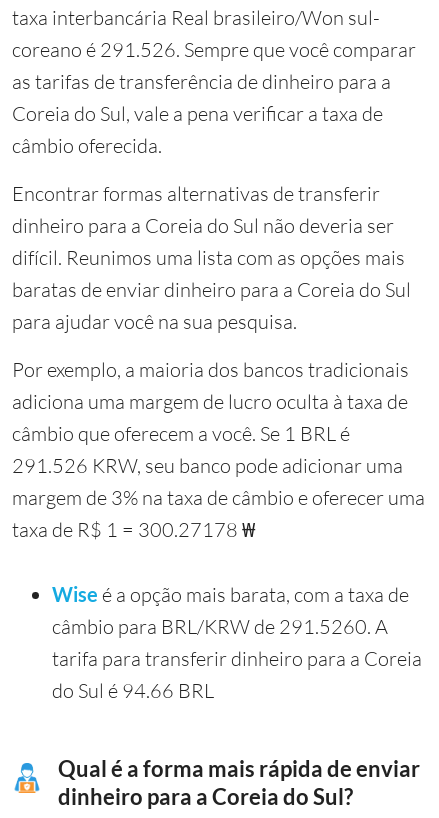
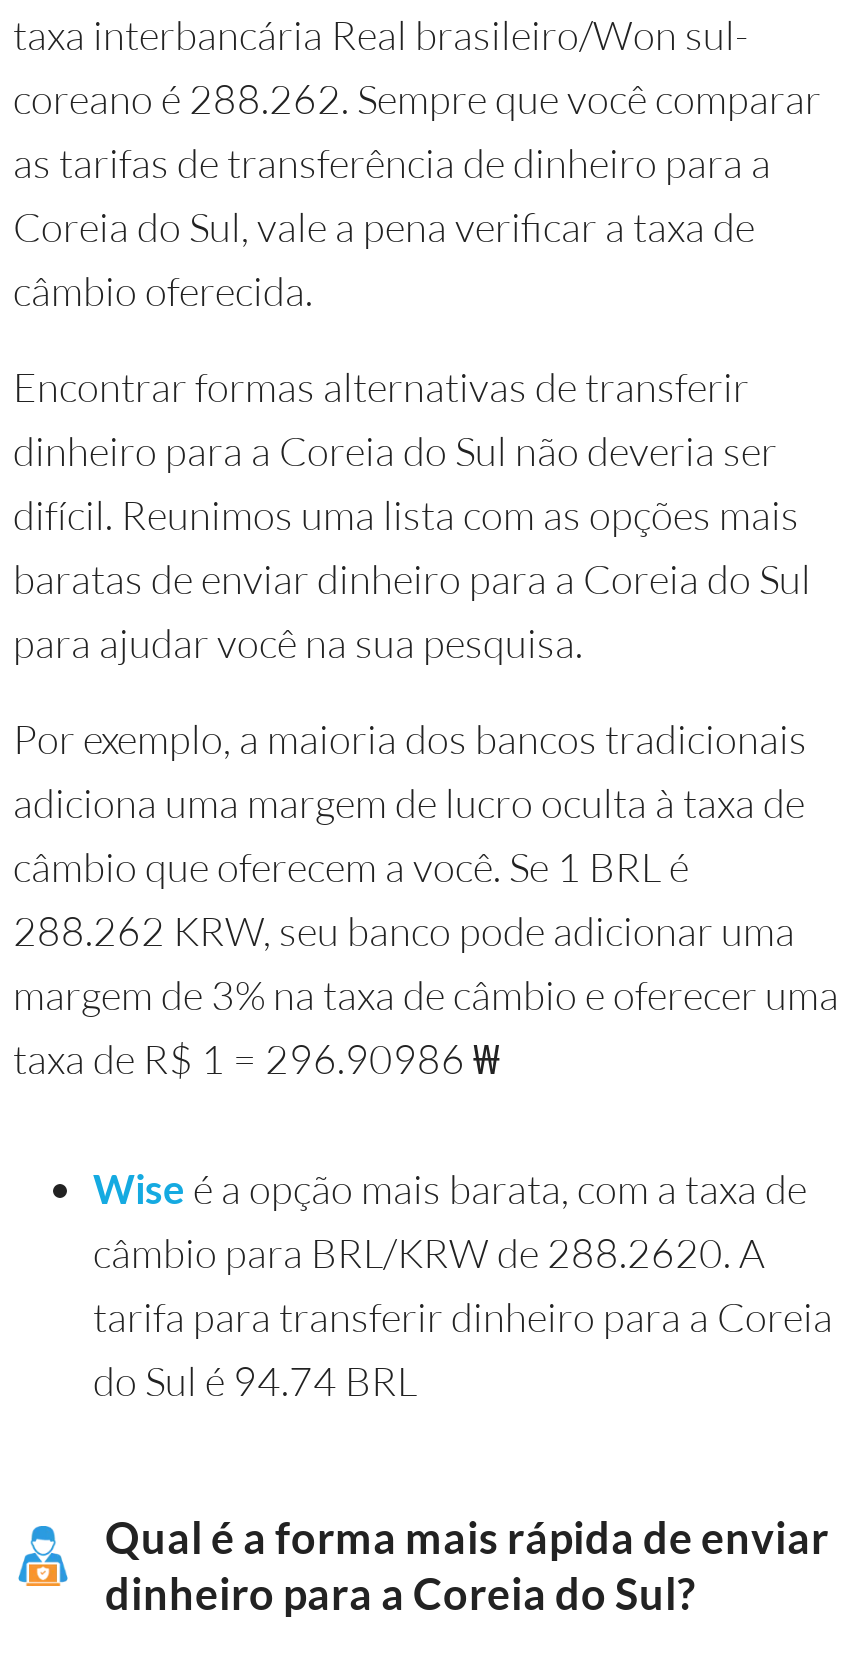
- coreano é 291.526. Sempre que você comparar
+ coreano é 288.262. Sempre que você comparar

- 291.526 KRW, seu banco pode adicionar uma
+ 288.262 KRW, seu banco pode adicionar uma

- taxa de R$ 1 = 300.27178 ₩
+ taxa de R$ 1 = 296.90986 ₩

- câmbio para BRL/KRW de 291.5260. A
+ câmbio para BRL/KRW de 288.2620. A

- do Sul é 94.66 BRL
+ do Sul é 94.74 BRL
